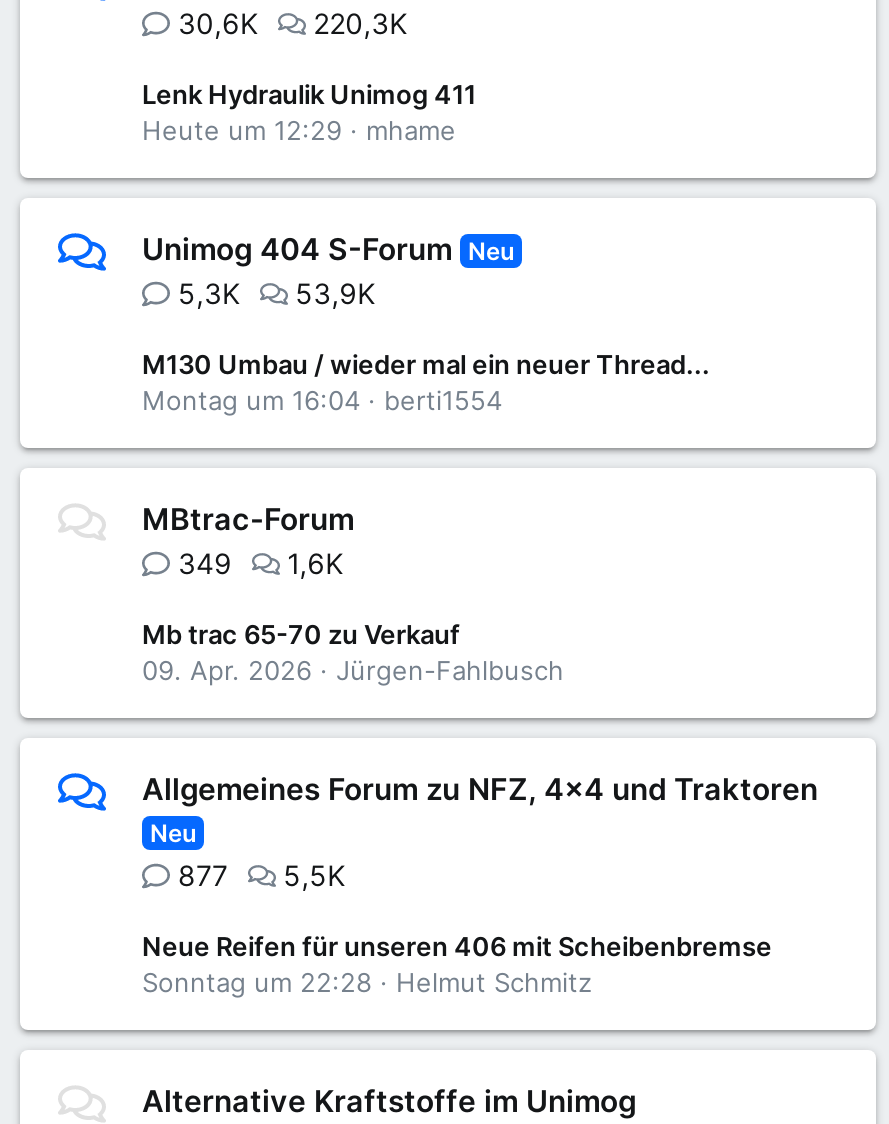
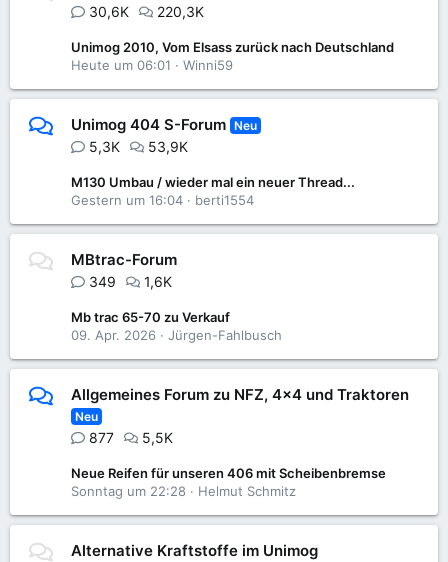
- Lenk Hydraulik Unimog 411
- Heute um 12:29
- mhame
+ Unimog 2010, Vom Elsass zurück nach Deutschland
+ Heute um 06:01
+ Winni59

- Montag um 16:04 berti1554
+ Gestern um 16:04 berti1554
